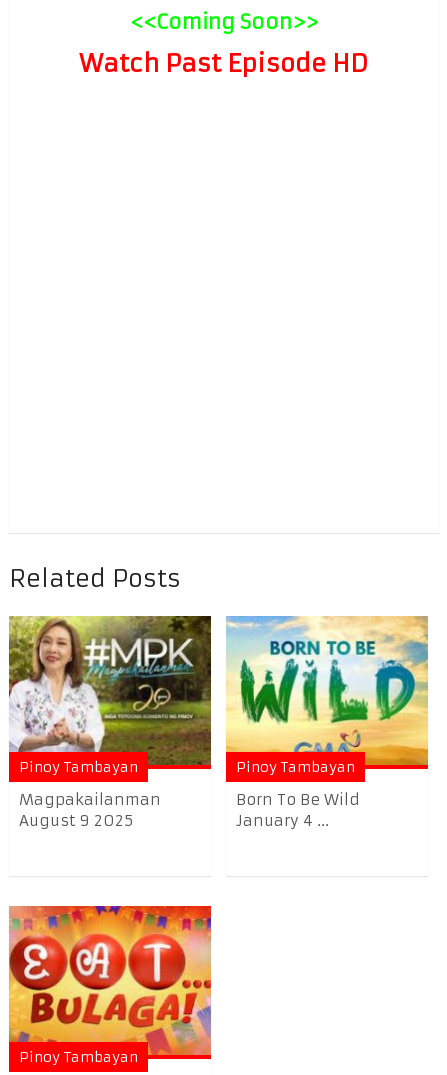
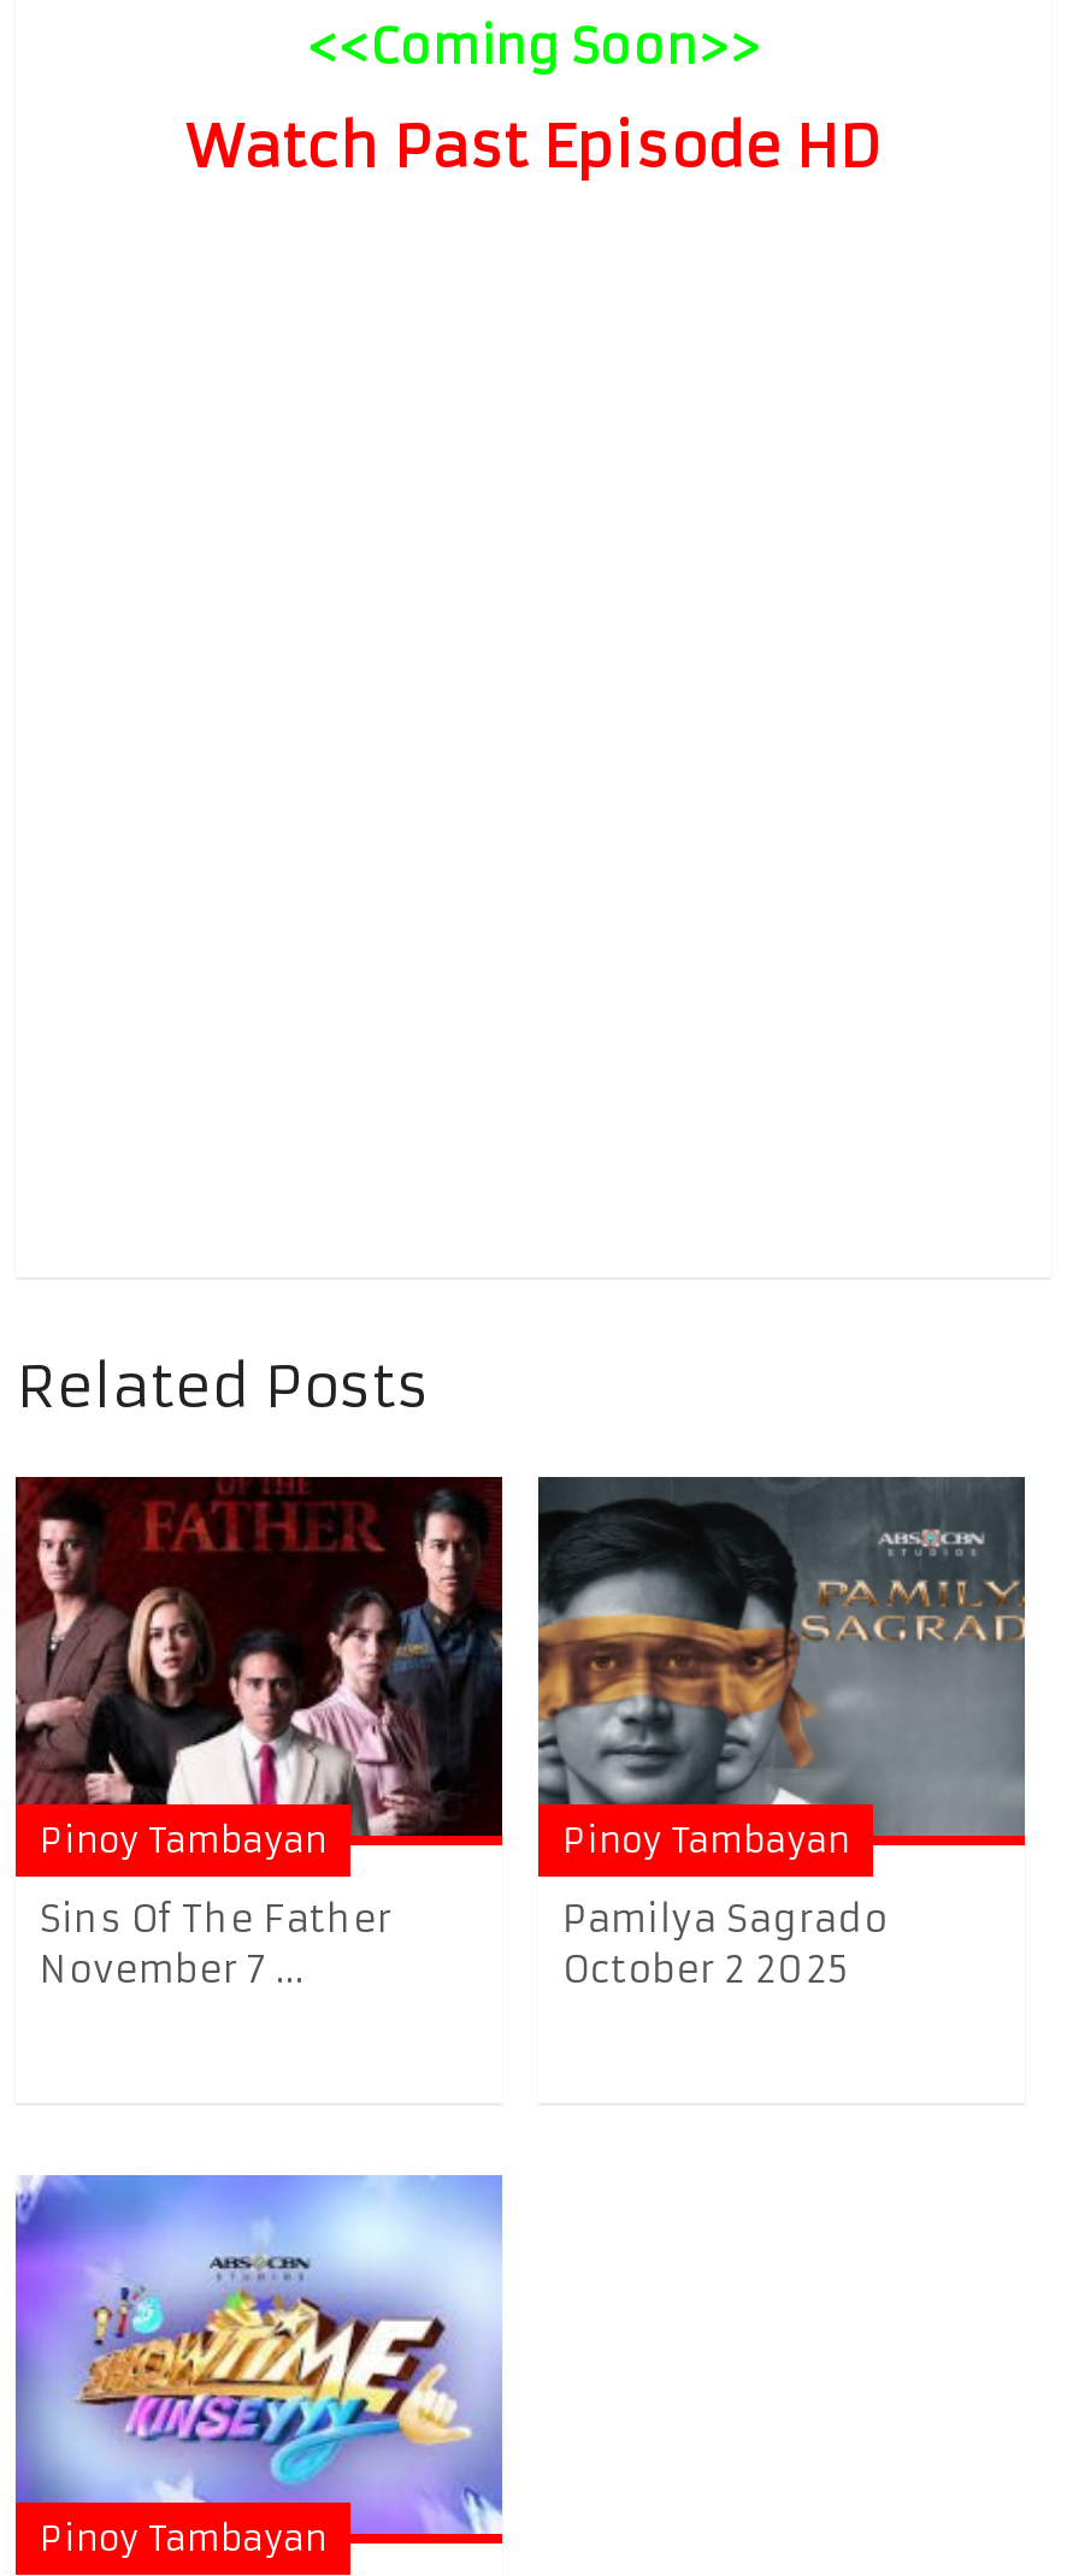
- [image]
- Magpakailanman
- August 9 2025
+ [image]
+ Sins Of The Father
+ November 7 ...

- [image]
- Born To Be Wild
- January 4 ...
+ [image]
+ Pamilya Sagrado
+ October 2 2025

- [image]
+ [image]
